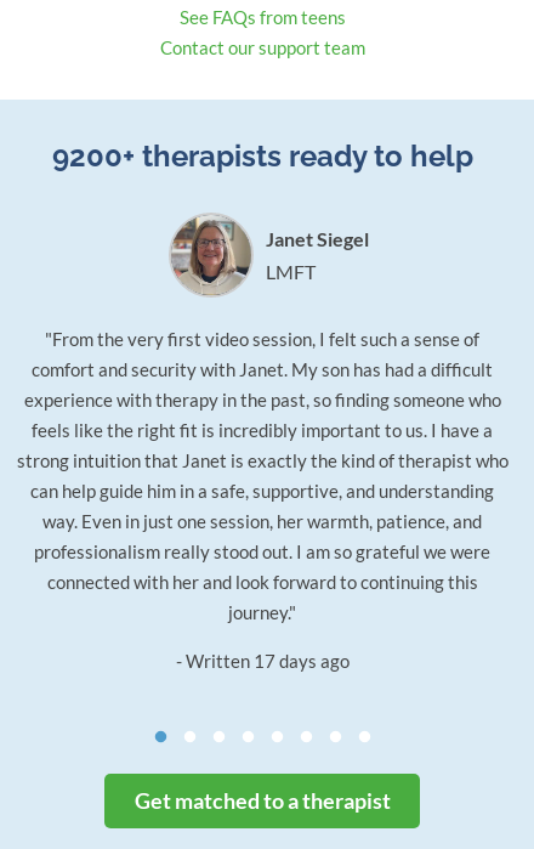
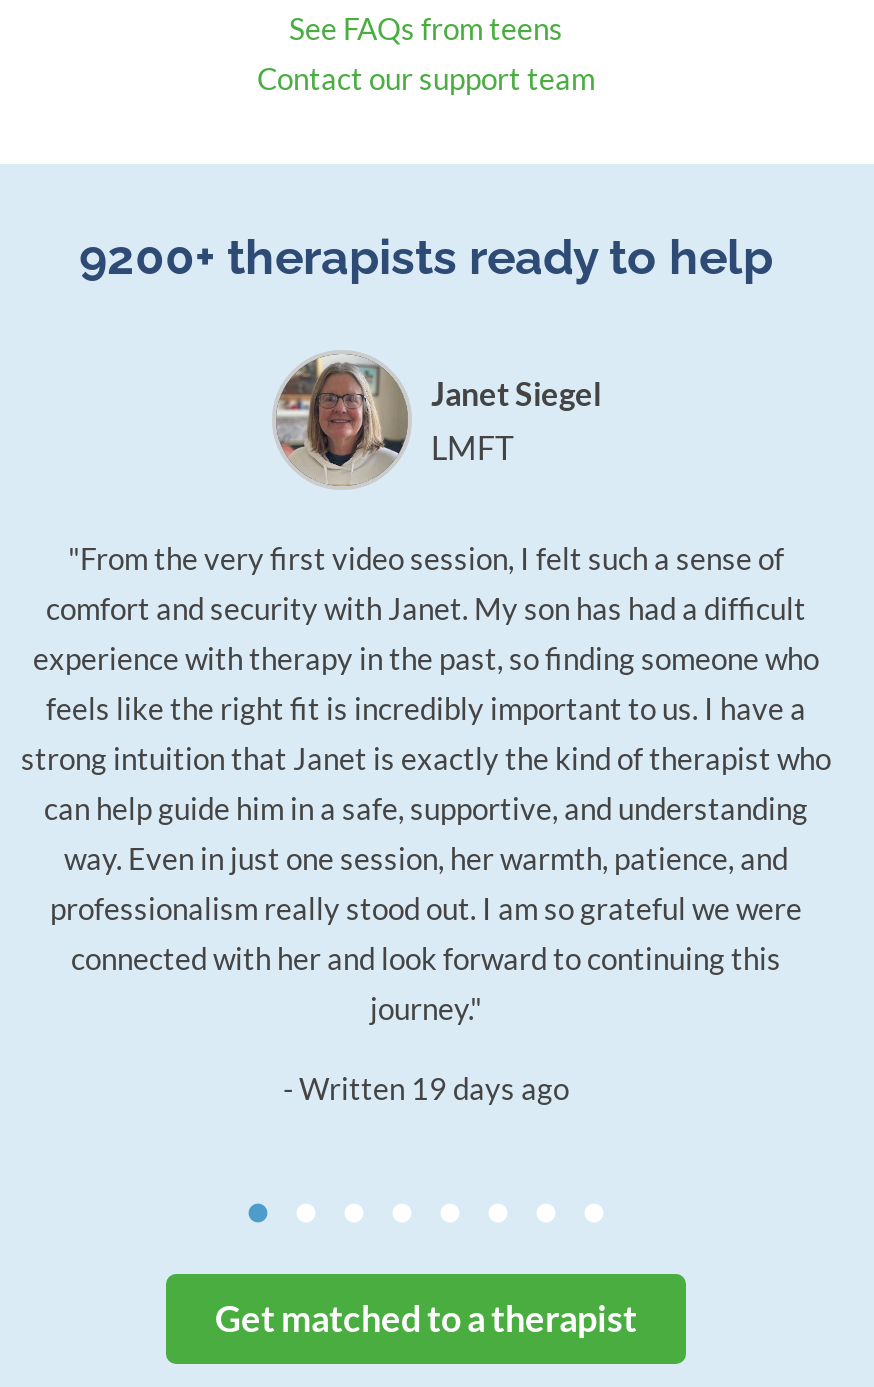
- - Written 17 days ago
+ - Written 19 days ago
